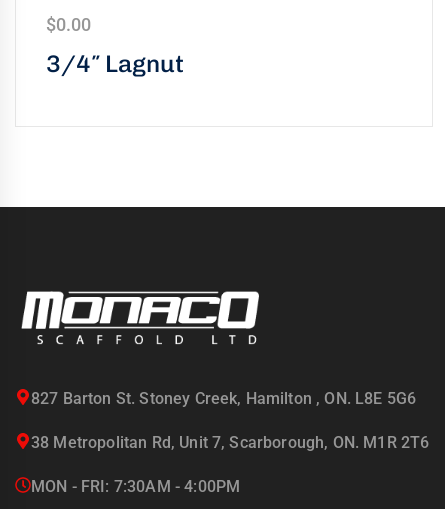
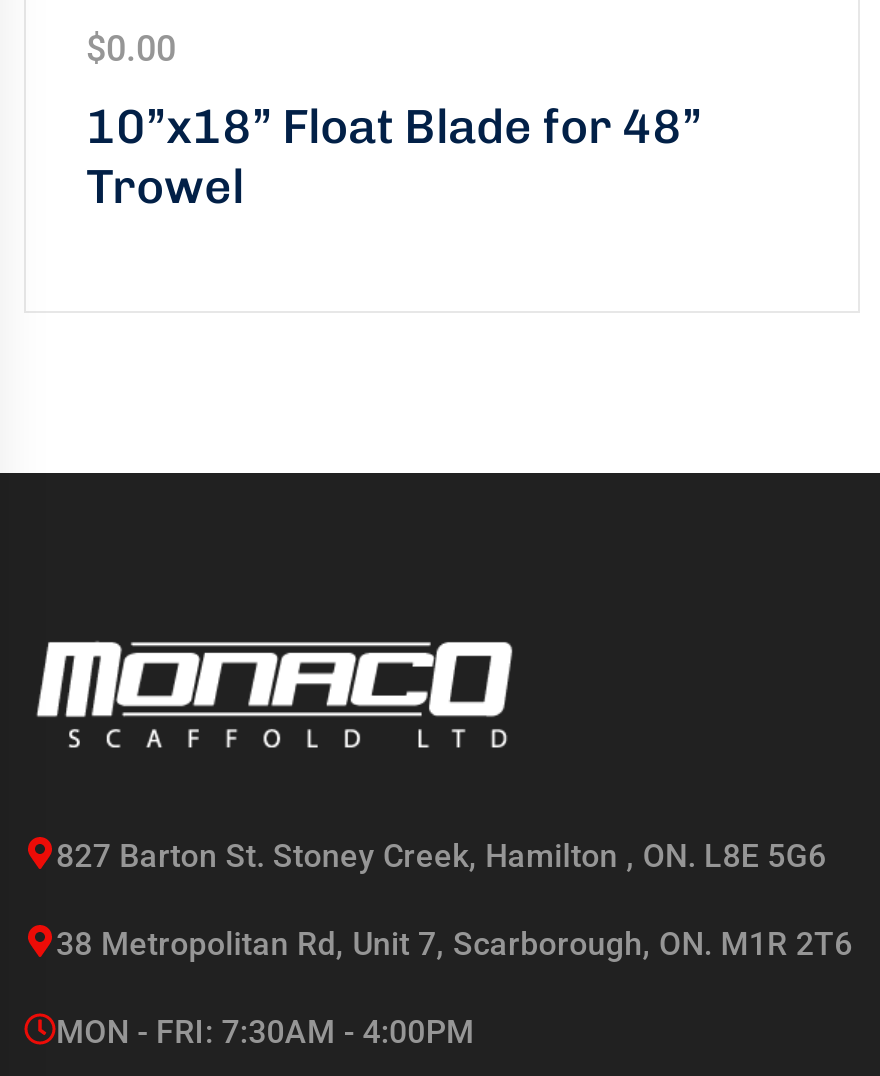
- 3/4″ Lagnut
+ 10”x18” Float Blade for 48”
+ Trowel
